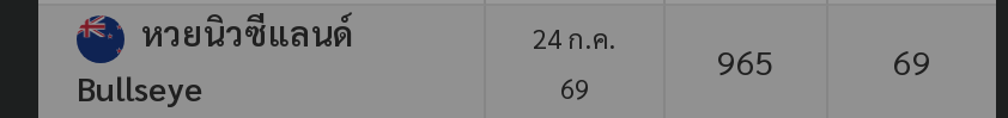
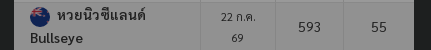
- 24 ก.ค.
+ 22 ก.ค.

- 965
+ 593

- 69
+ 55
